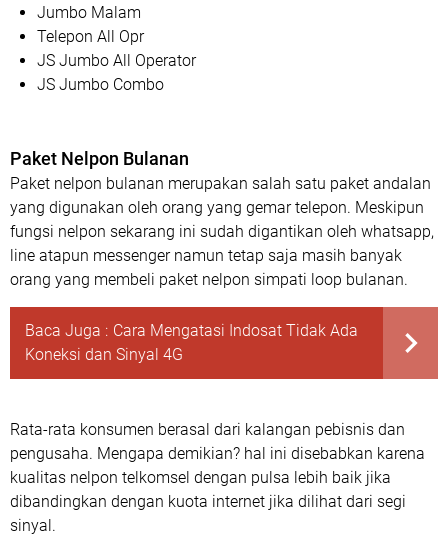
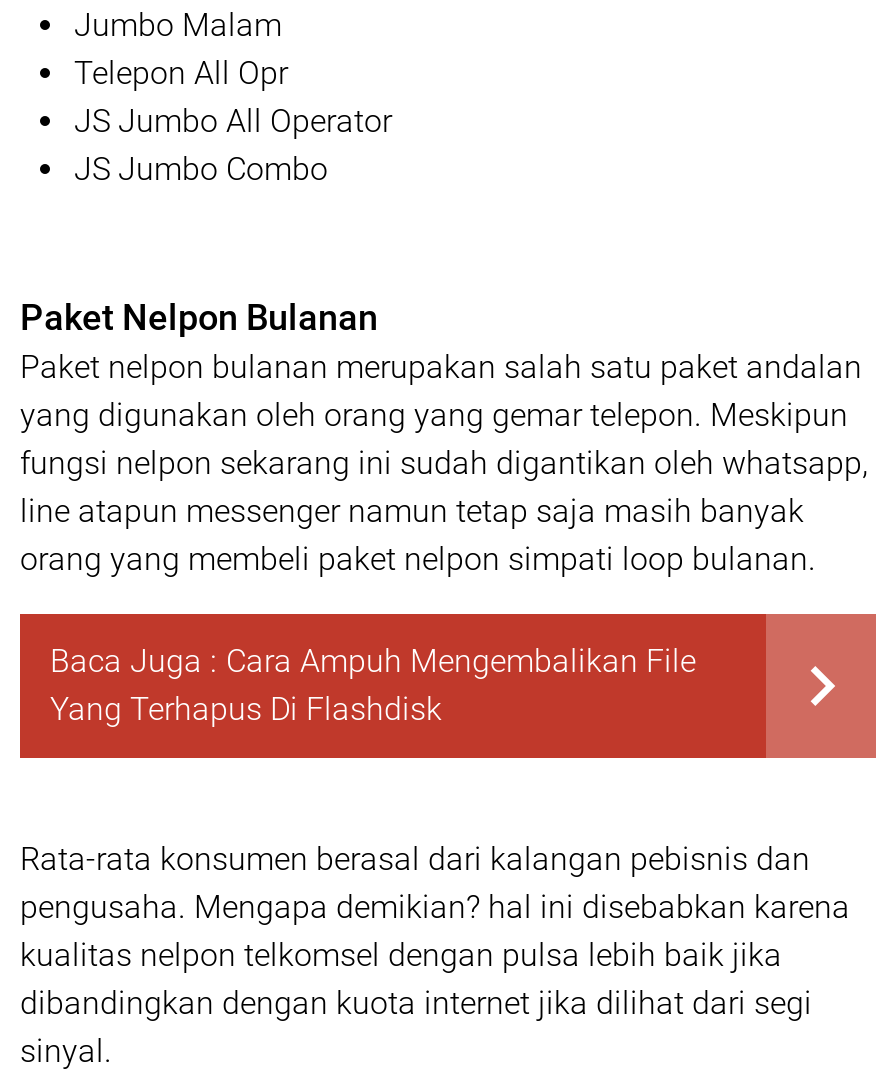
- Baca Juga : Cara Mengatasi Indosat Tidak Ada
- Koneksi dan Sinyal 4G
+ Baca Juga : Cara Ampuh Mengembalikan File
+ Yang Terhapus Di Flashdisk
